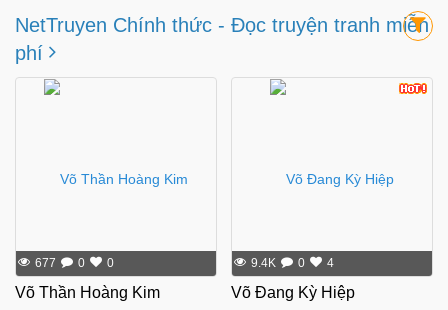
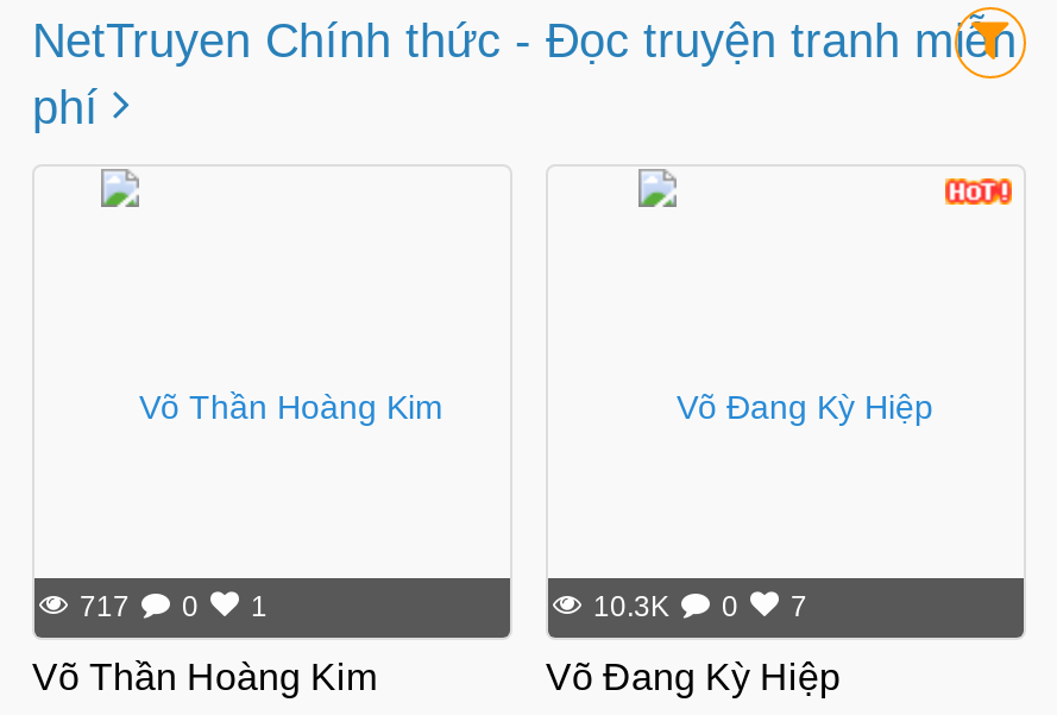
- 677
+ 717

- 0
+ 1

- 9.4K
+ 10.3K

- 4
+ 7
